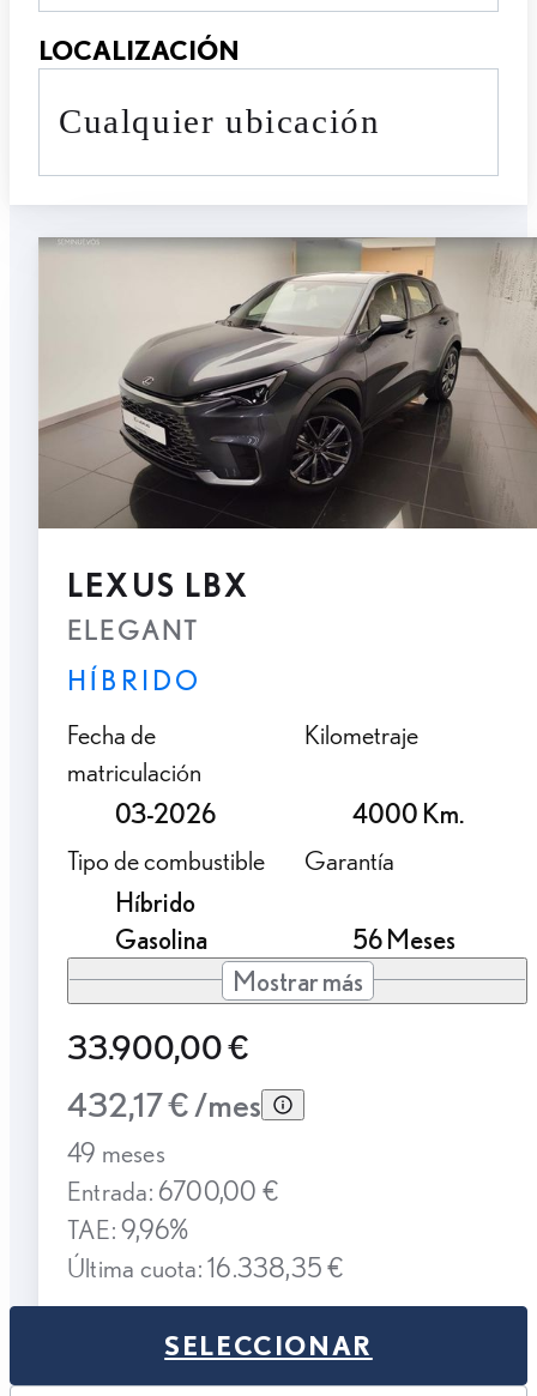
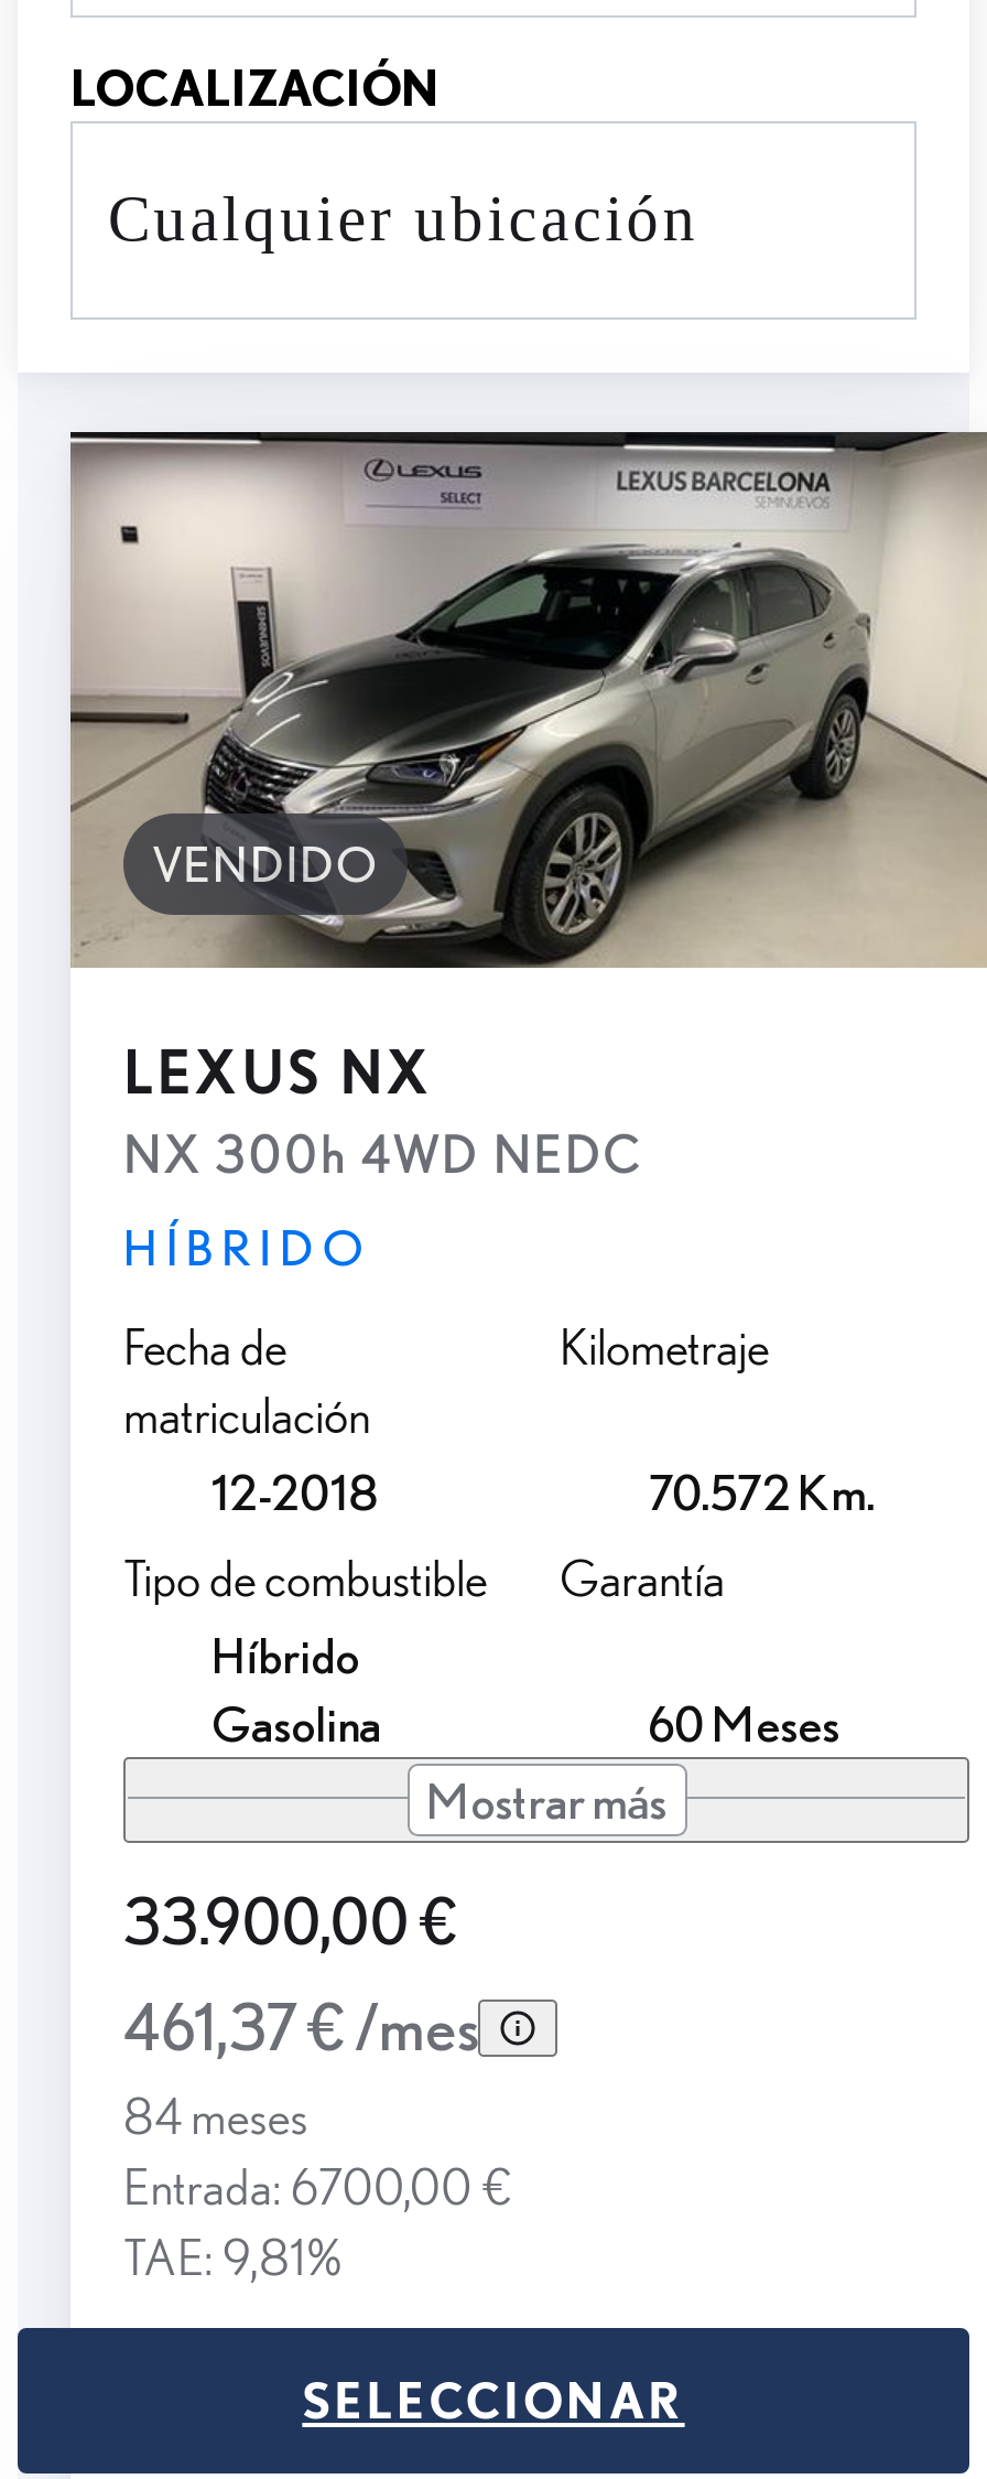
- [image]
- LEXUS LBX
- ELEGANT
+ [image]
+ VENDIDO
+ LEXUS NX
+ NX 300h 4WD NEDC

- 03-2026
+ 12-2018

- 4000 Km.
+ 70.572 Km.

- 56 Meses
+ 60 Meses

- 432,17 € /mes
+ 461,37 € /mes

- 49 meses
+ 84 meses

- TAE: 9,96%
- Última cuota: 16.338,35 €
+ TAE: 9,81%
